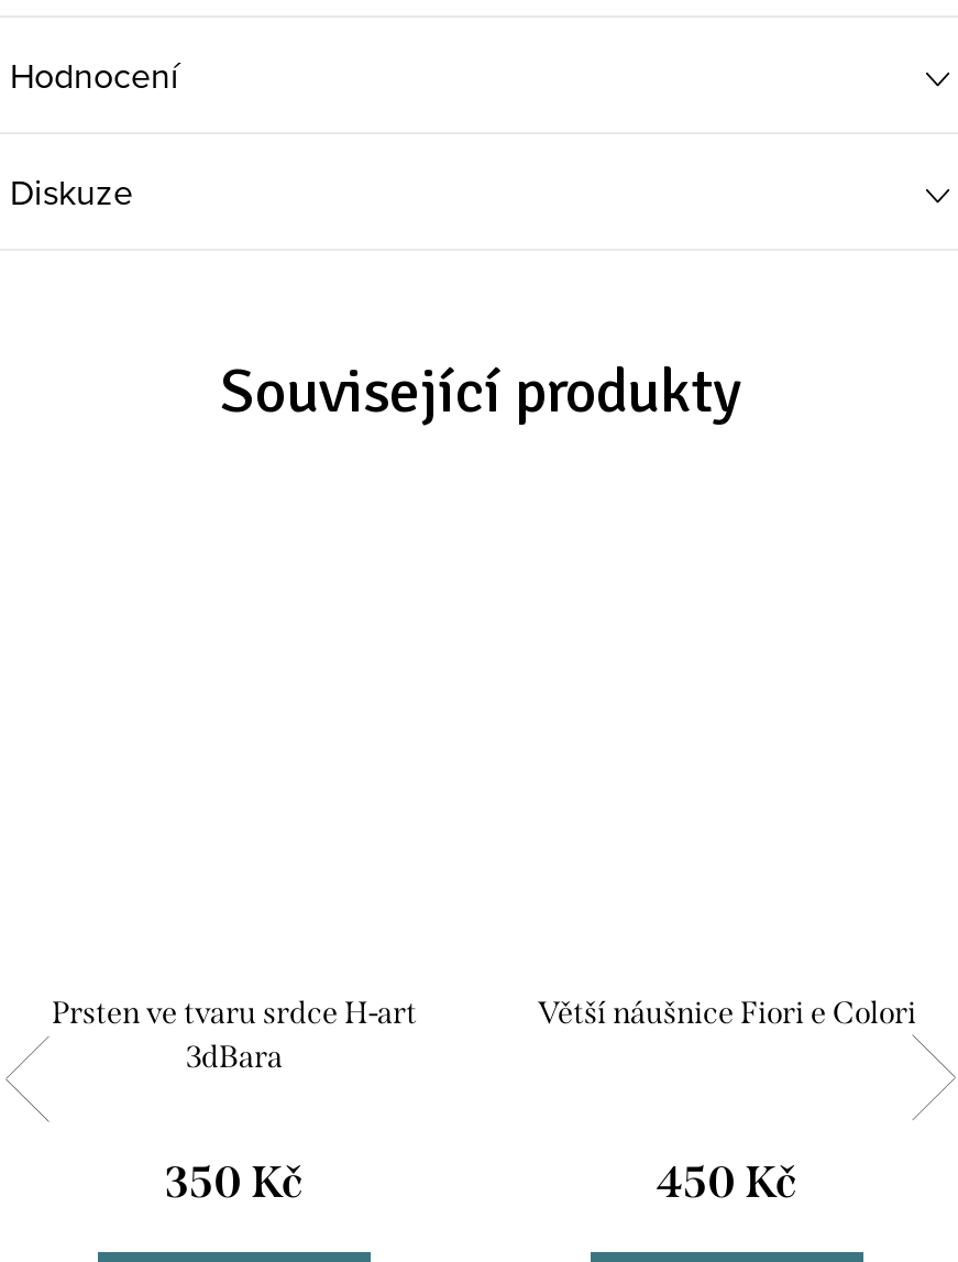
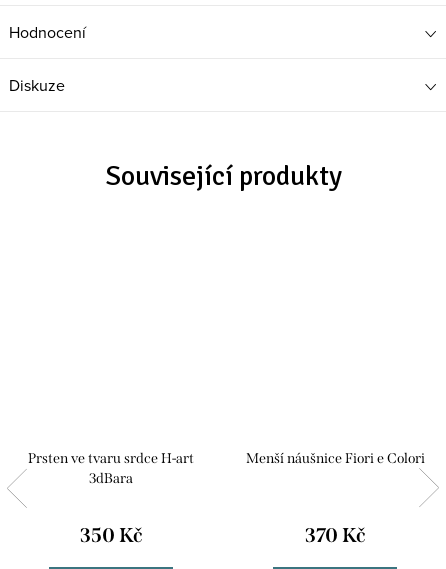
- Větší náušnice Fiori e Colori
+ Menší náušnice Fiori e Colori

- 450 Kč
+ 370 Kč
